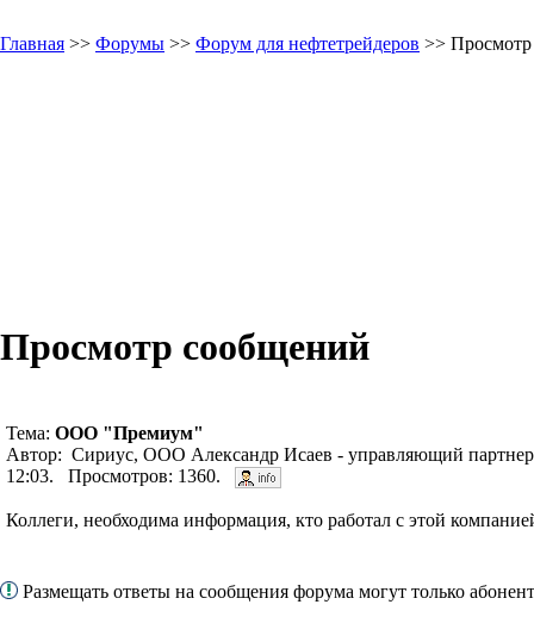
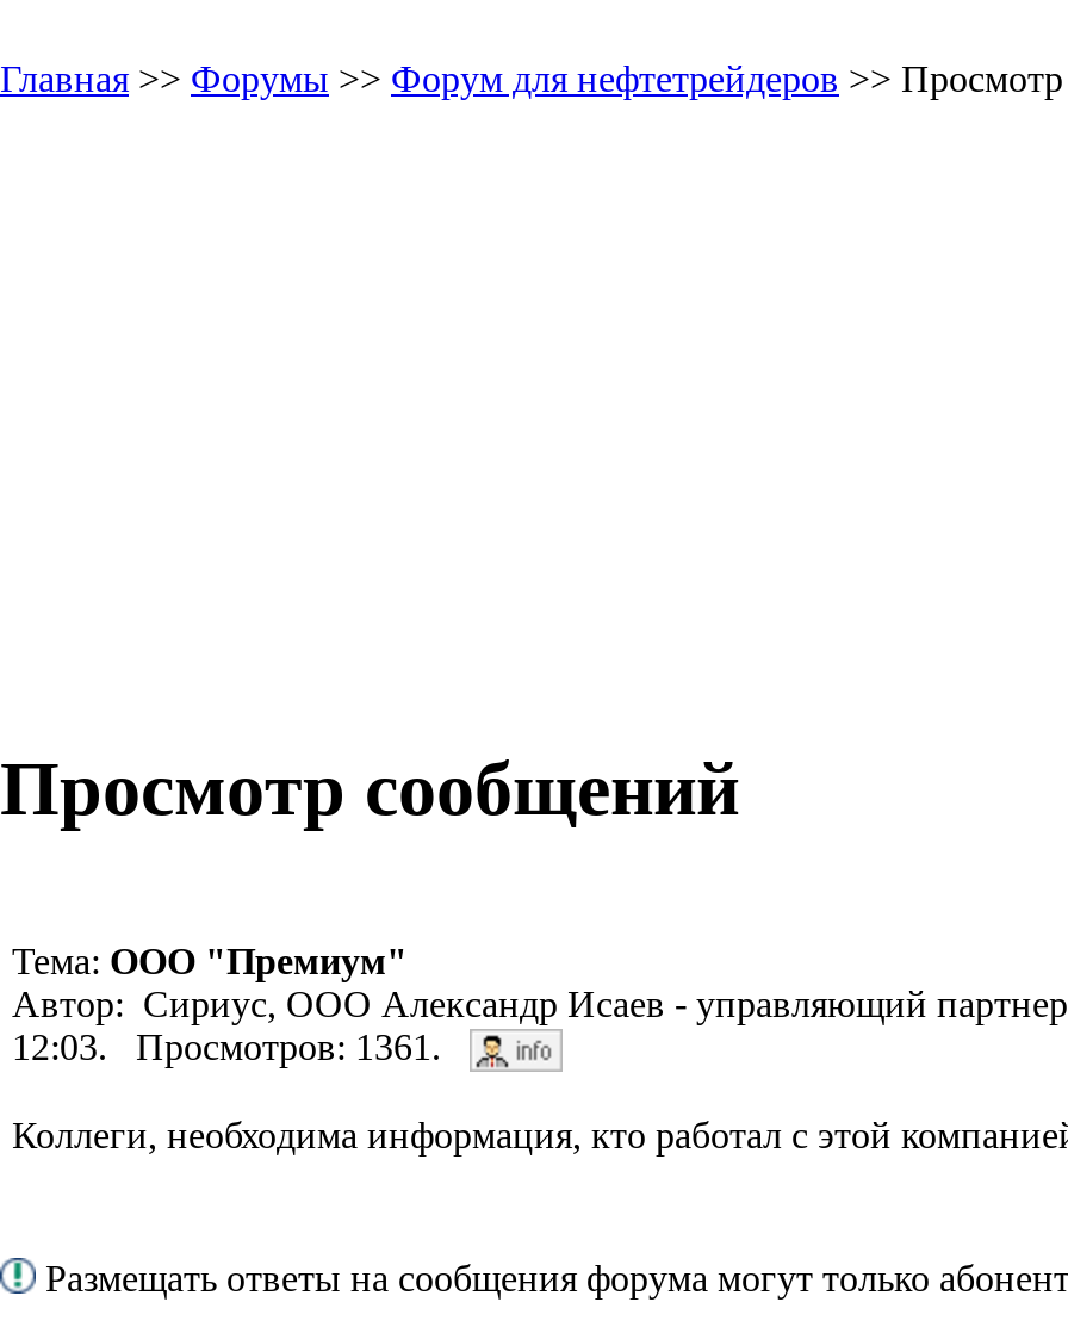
- 12:03. Просмотров: 1360.
+ 12:03. Просмотров: 1361.
